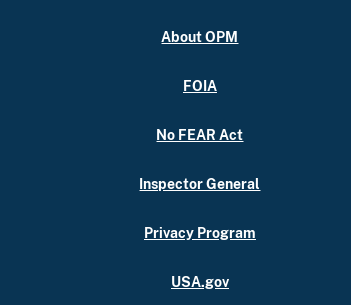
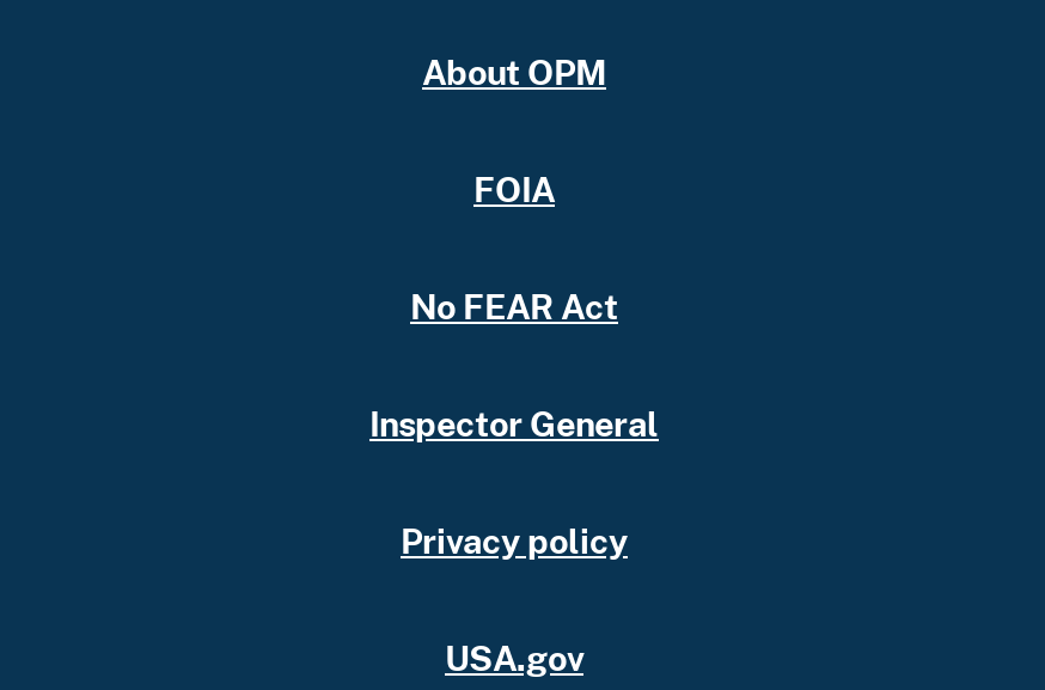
- Privacy Program
+ Privacy policy
